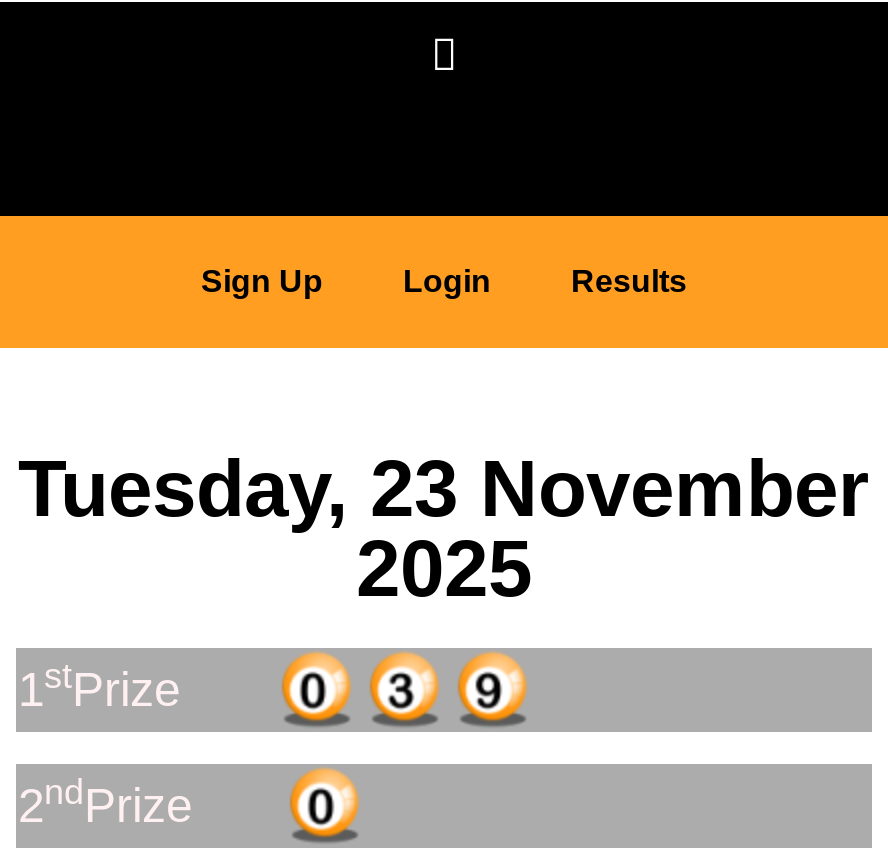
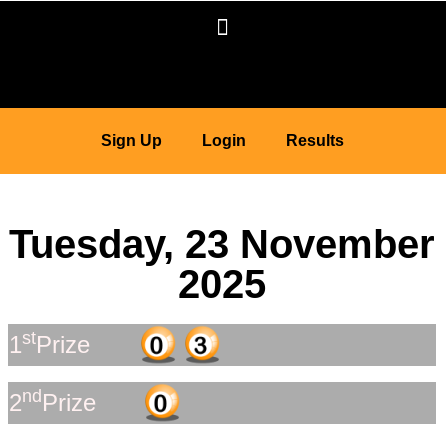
- [image]
